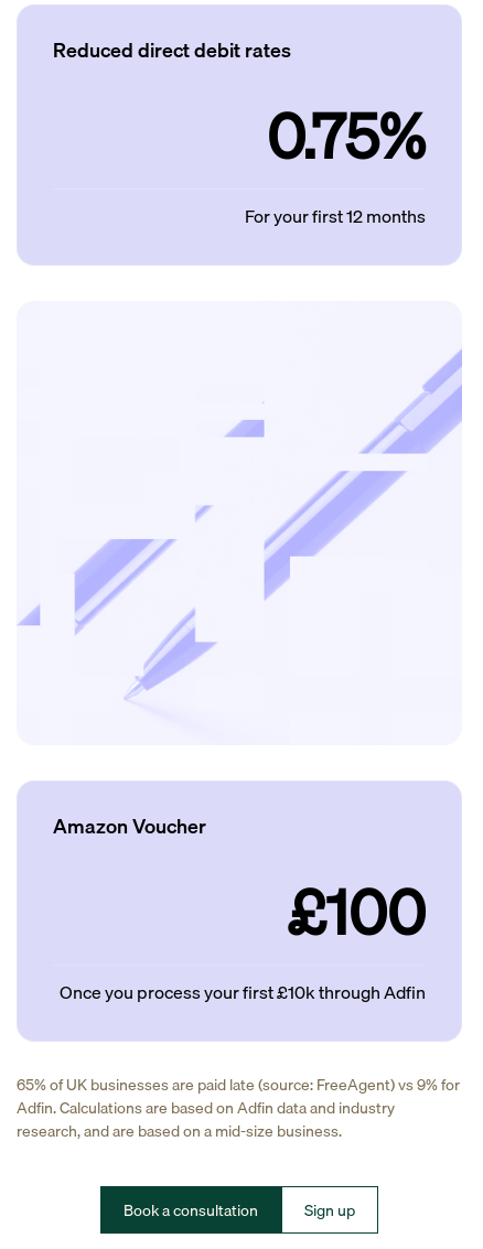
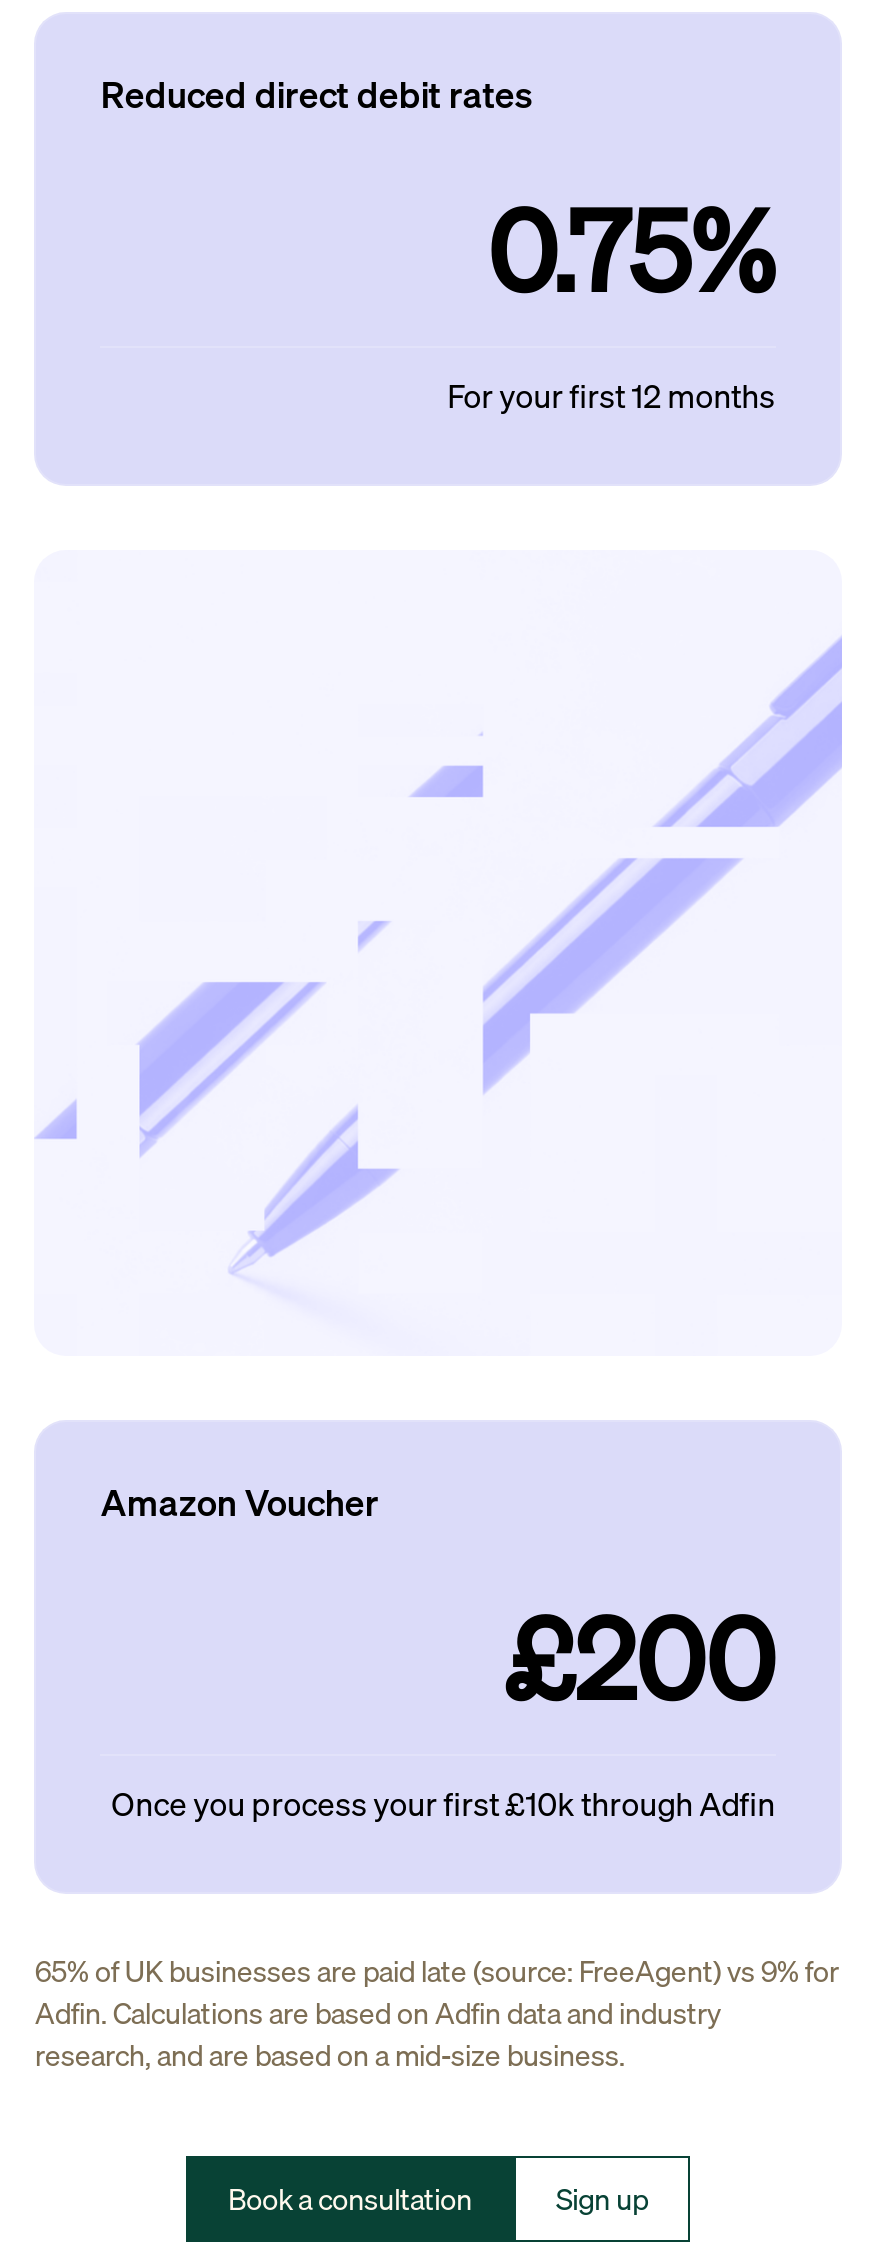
- £100
+ £200
